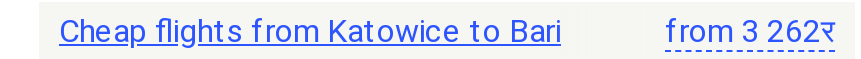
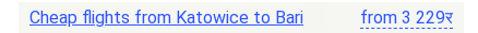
- from 3 262र
+ from 3 229र
